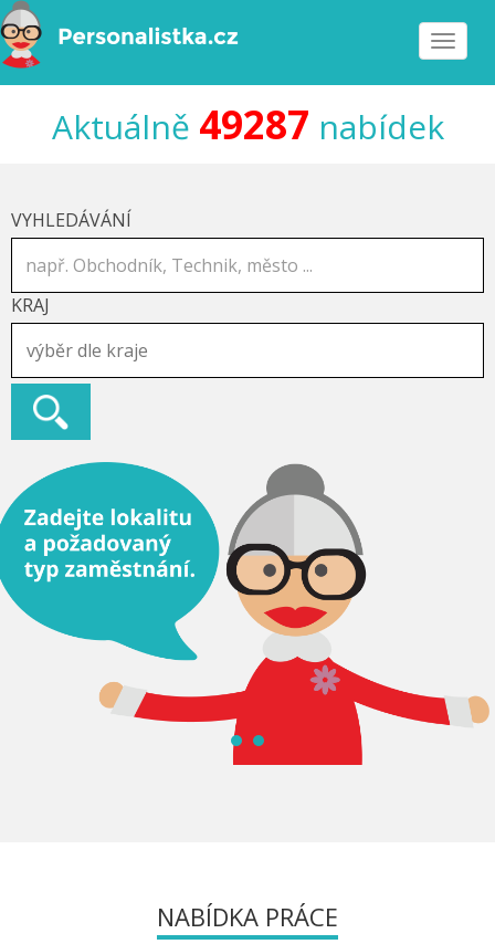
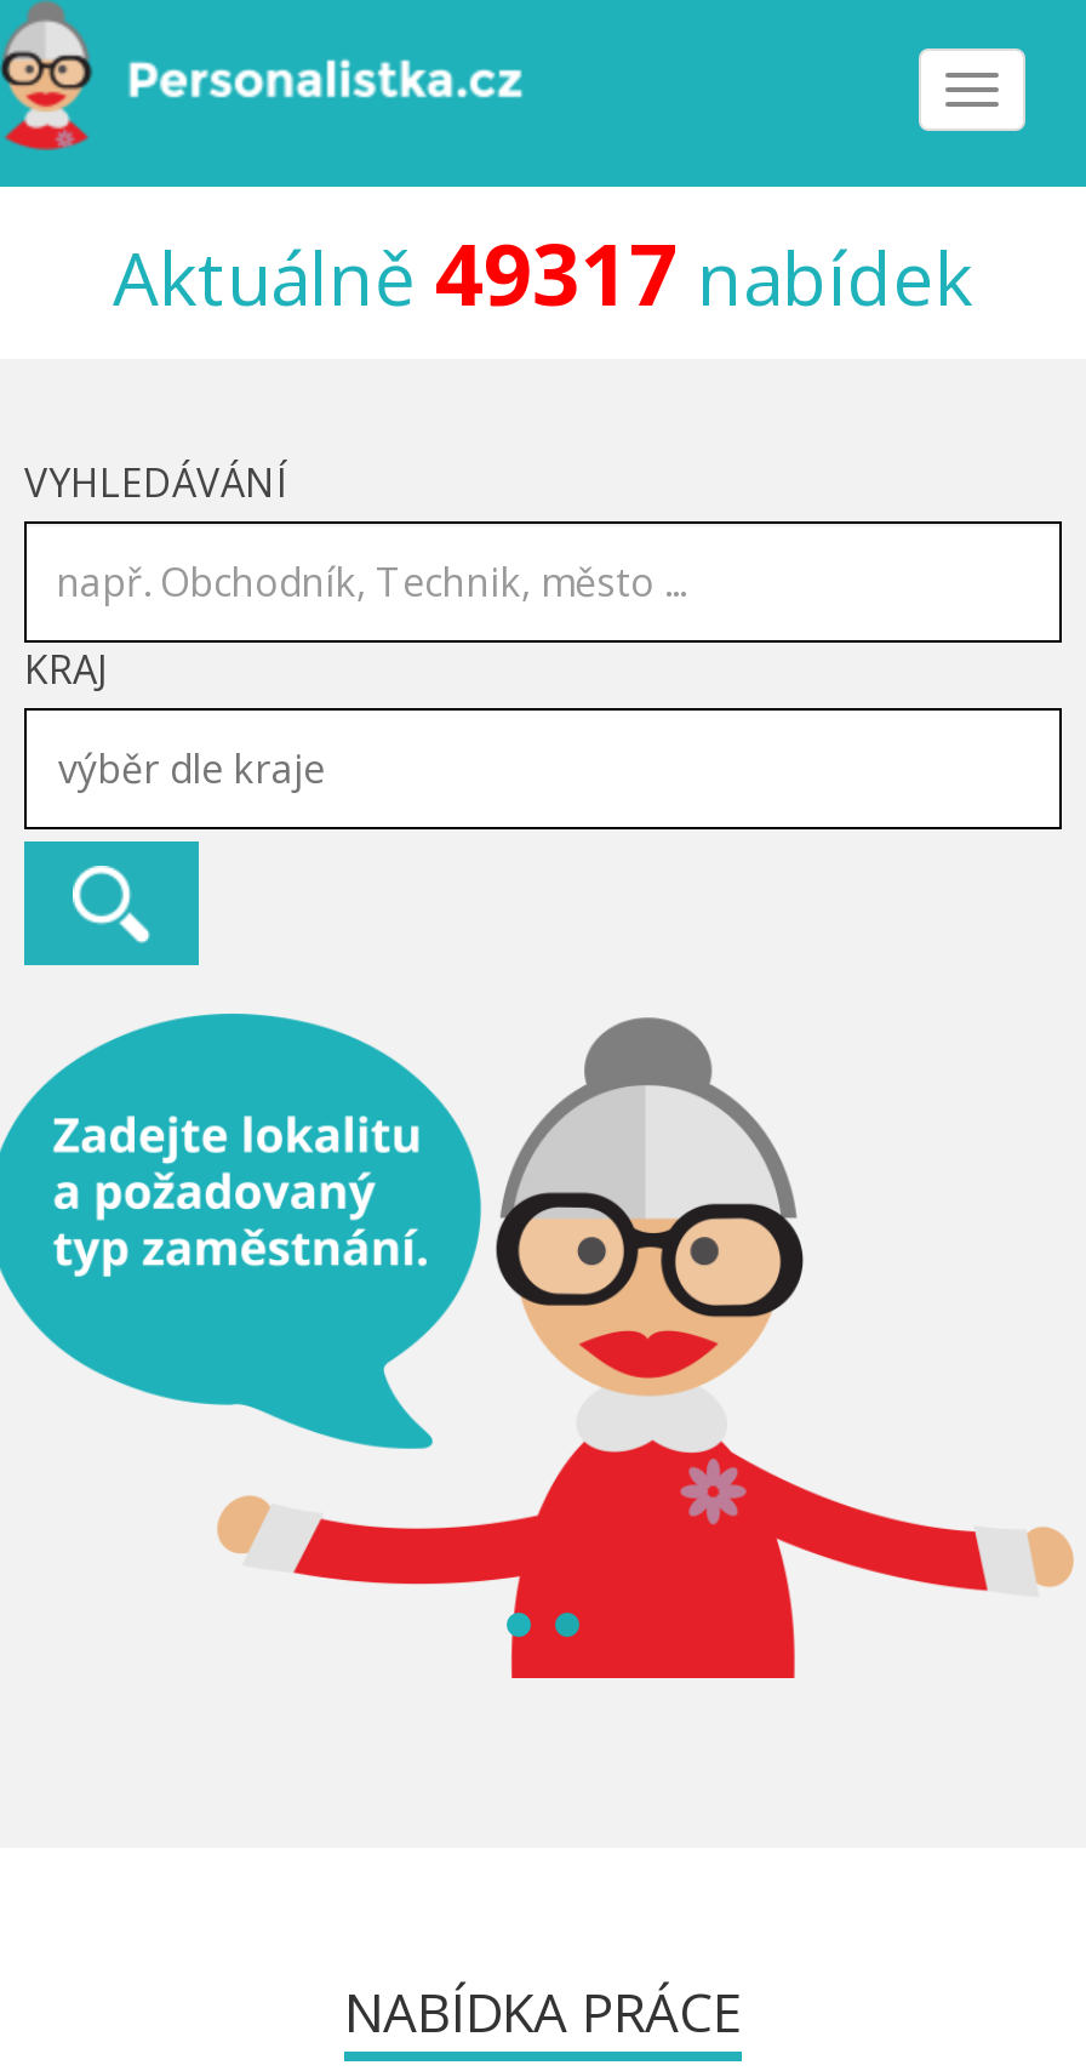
- Aktuálně 49287 nabídek
+ Aktuálně 49317 nabídek
